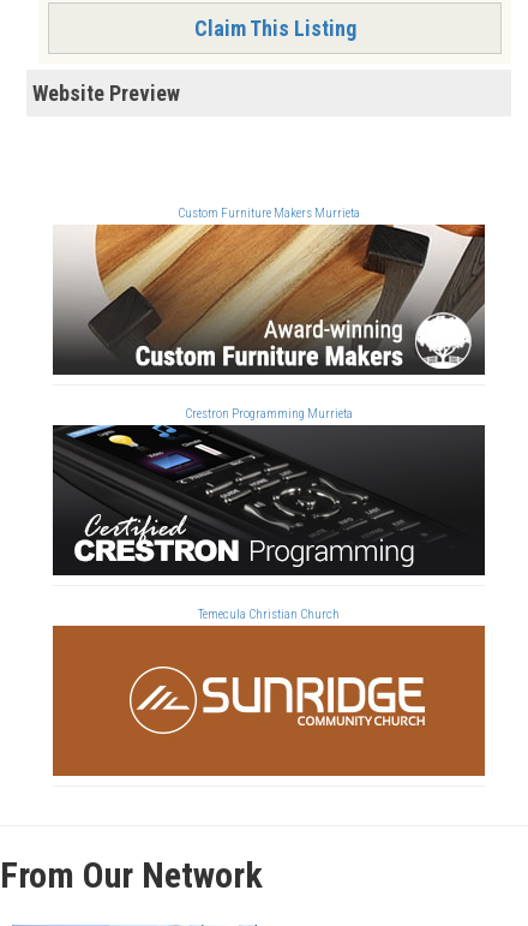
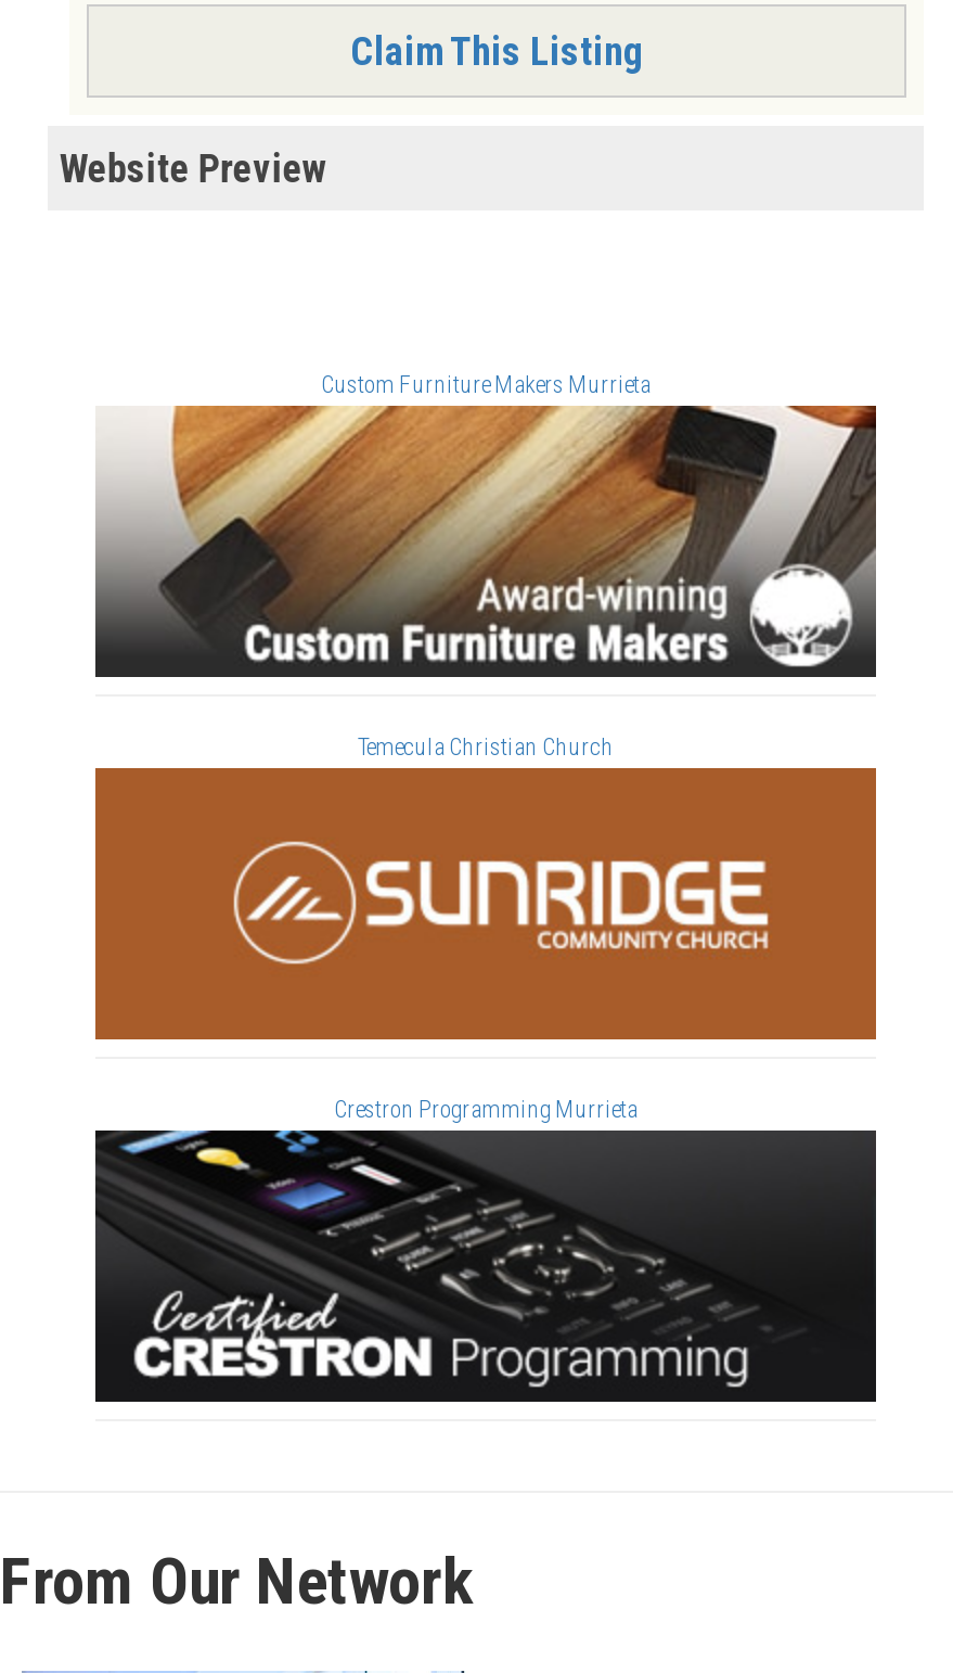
moved down: Crestron Programming Murrieta

moved down: [image]

moved up: Temecula Christian Church

moved up: [image]
